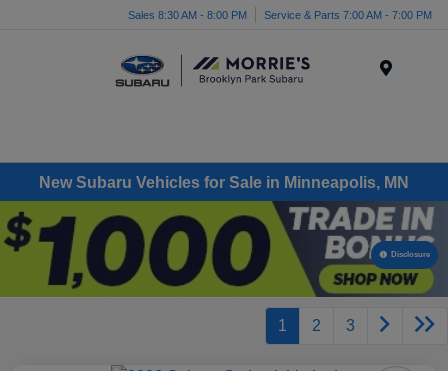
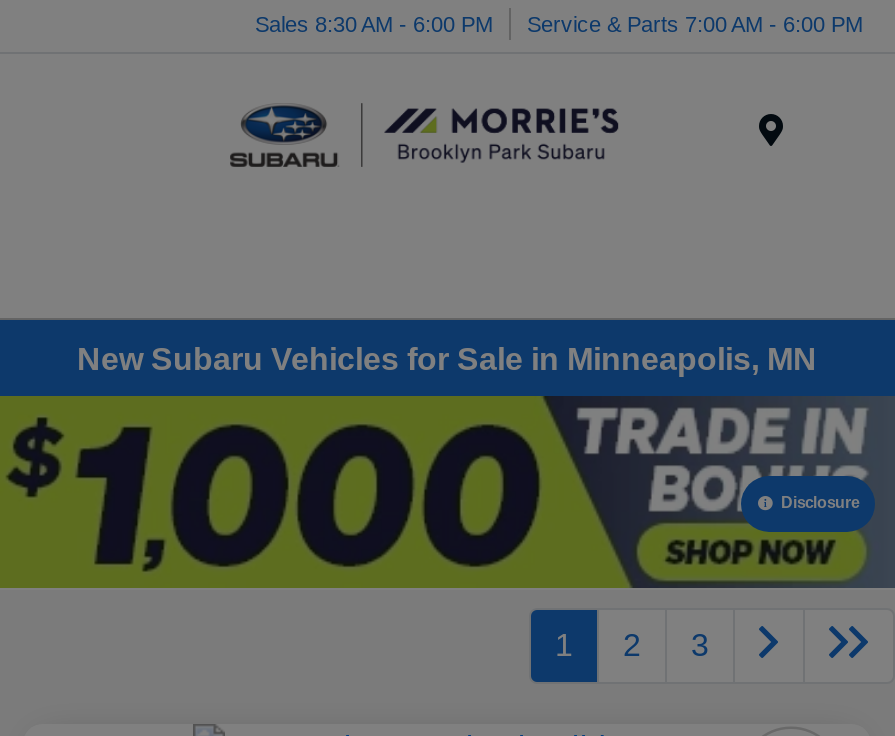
- Sales 8:30 AM - 8:00 PM
+ Sales 8:30 AM - 6:00 PM

- Service & Parts 7:00 AM - 7:00 PM
+ Service & Parts 7:00 AM - 6:00 PM
